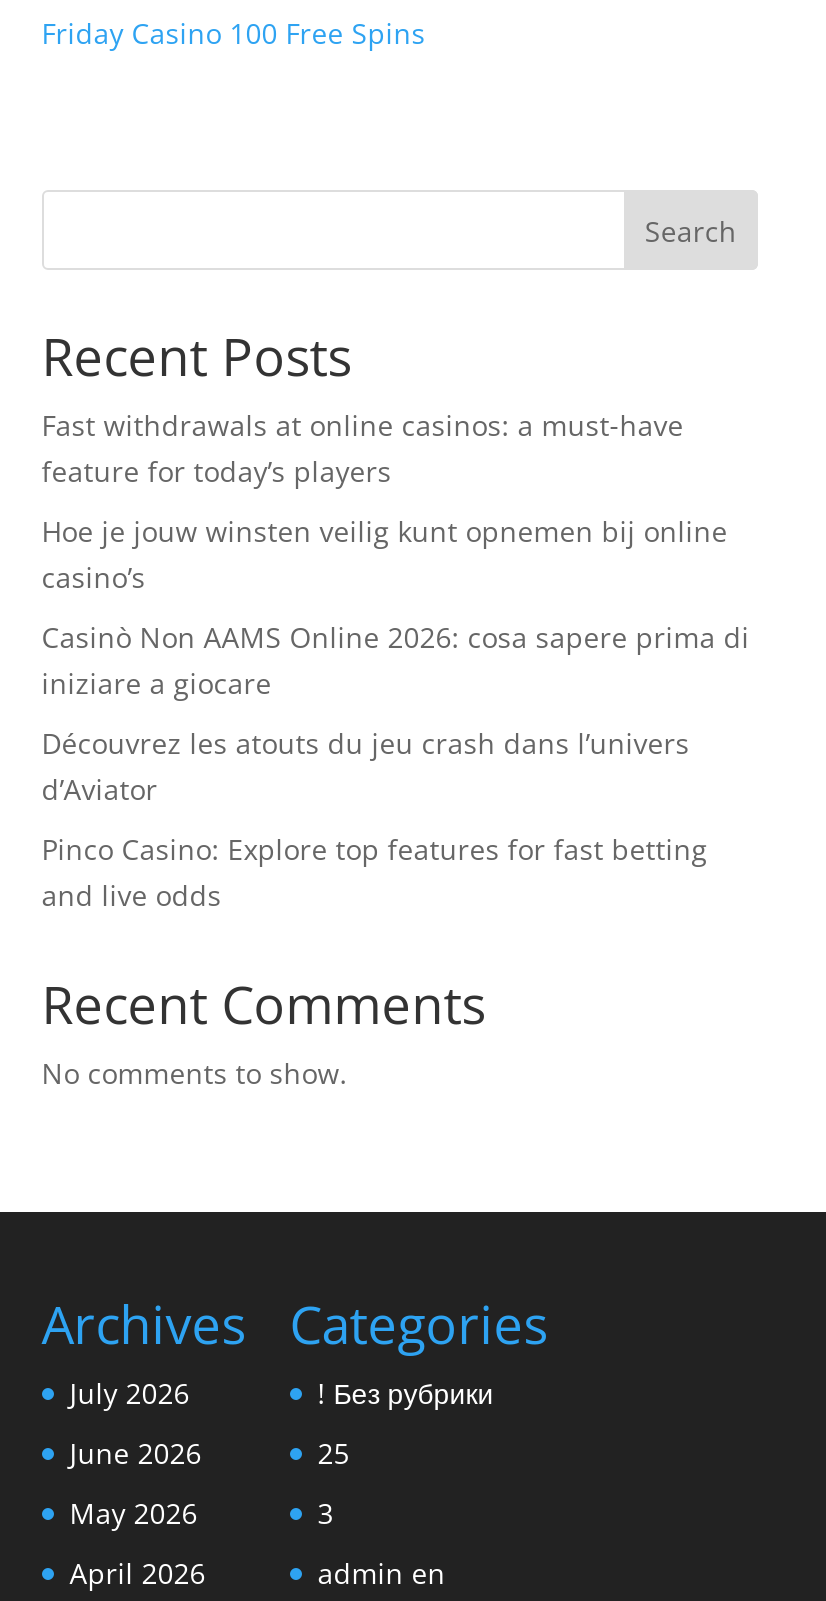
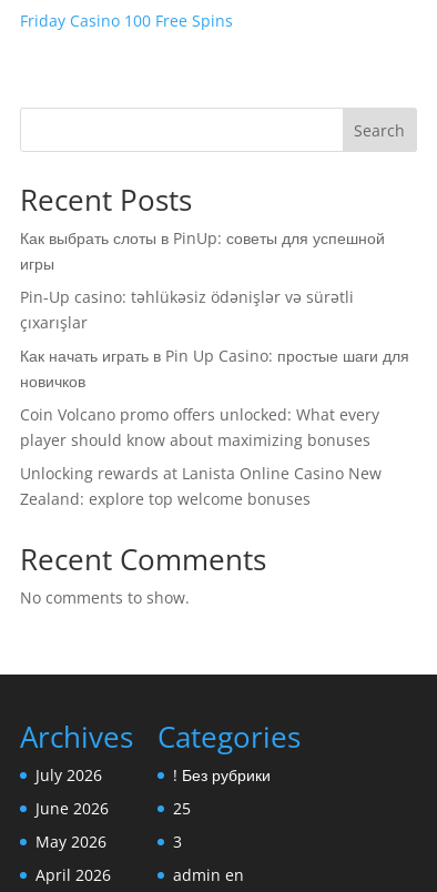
- Fast withdrawals at online casinos: a must-have
- feature for today’s players
+ Как выбрать слоты в PinUp: советы для успешной
+ игры

- Hoe je jouw winsten veilig kunt opnemen bij online
- casino’s
+ Pin-Up casino: təhlükəsiz ödənişlər və sürətli
+ çıxarışlar

- Casinò Non AAMS Online 2026: cosa sapere prima di
- iniziare a giocare
+ Как начать играть в Pin Up Casino: простые шаги для
+ новичков

- Découvrez les atouts du jeu crash dans l’univers
- d’Aviator
+ Coin Volcano promo offers unlocked: What every
+ player should know about maximizing bonuses

- Pinco Casino: Explore top features for fast betting
- and live odds
+ Unlocking rewards at Lanista Online Casino New
+ Zealand: explore top welcome bonuses
